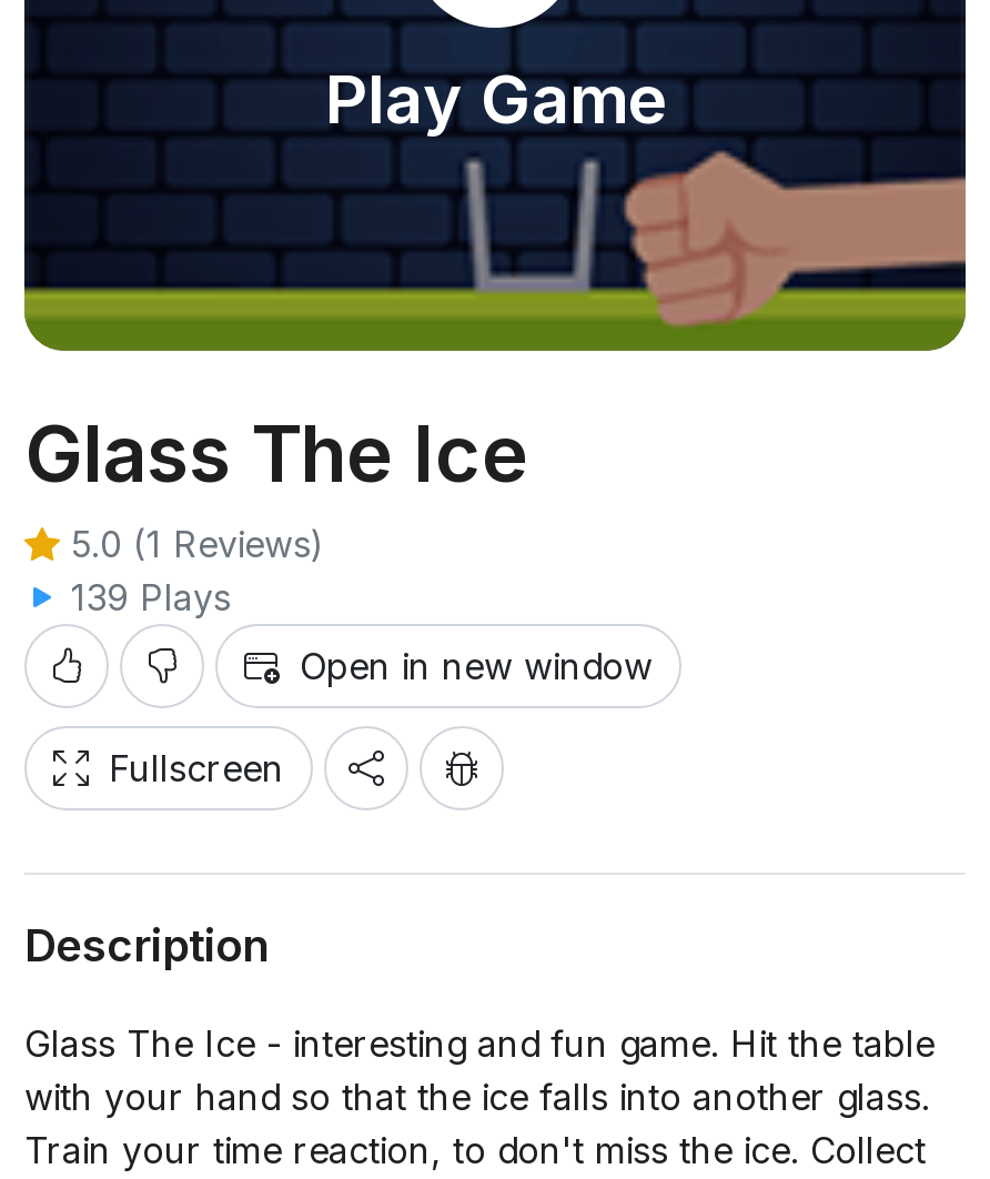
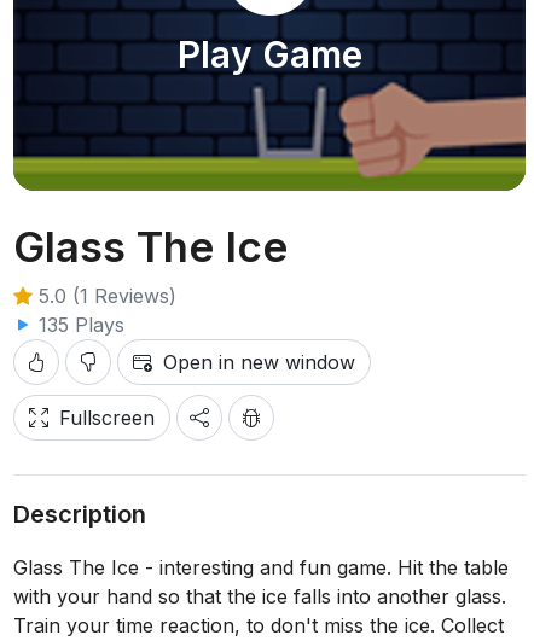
- 139 Plays
+ 135 Plays
